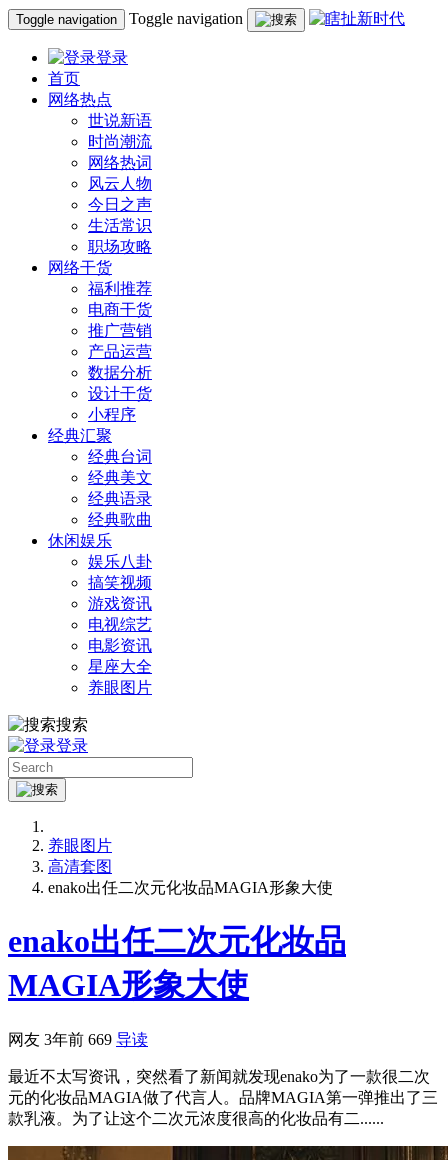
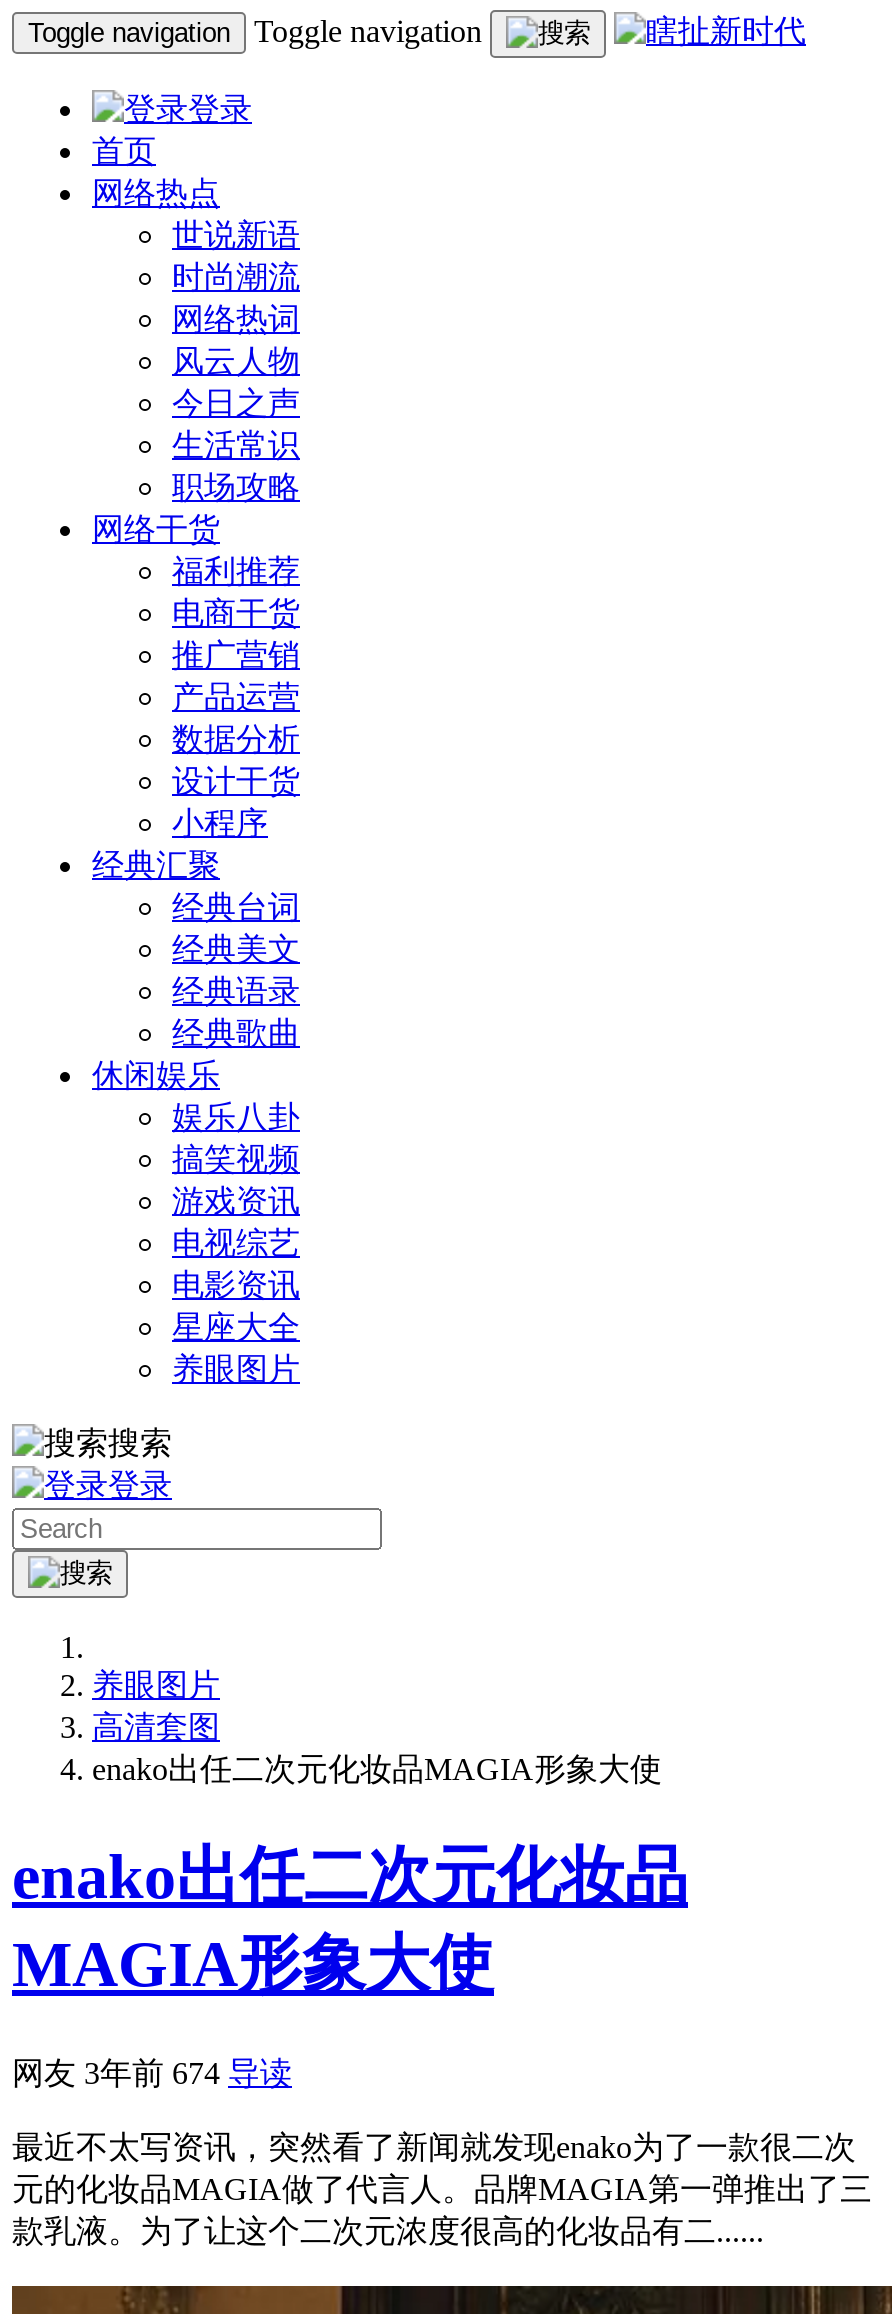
- 网友 3年前 669导读
+ 网友 3年前 674导读
